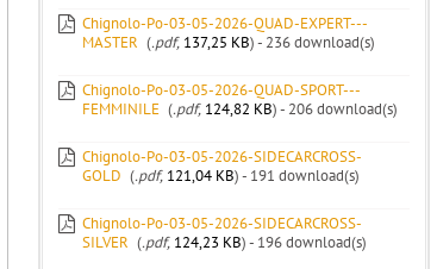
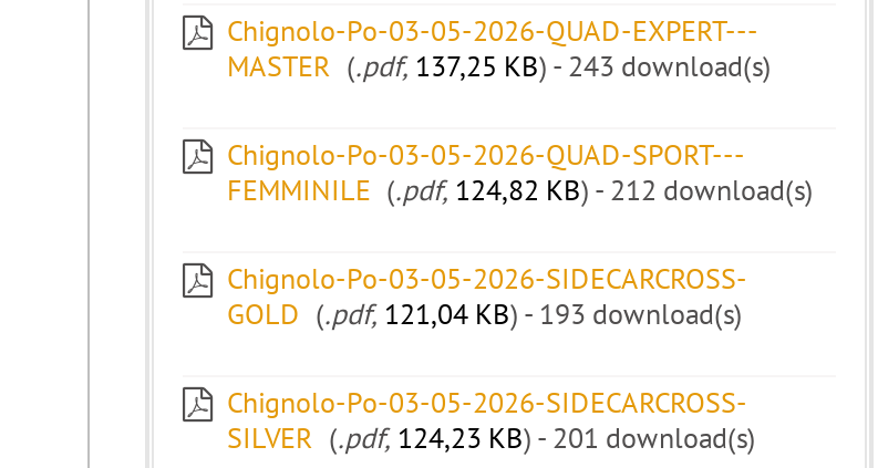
- MASTER (.pdf, 137,25 KB) - 236 download(s)
+ MASTER (.pdf, 137,25 KB) - 243 download(s)

- FEMMINILE (.pdf, 124,82 KB) - 206 download(s)
+ FEMMINILE (.pdf, 124,82 KB) - 212 download(s)

- GOLD (.pdf, 121,04 KB) - 191 download(s)
+ GOLD (.pdf, 121,04 KB) - 193 download(s)

- SILVER (.pdf, 124,23 KB) - 196 download(s)
+ SILVER (.pdf, 124,23 KB) - 201 download(s)
